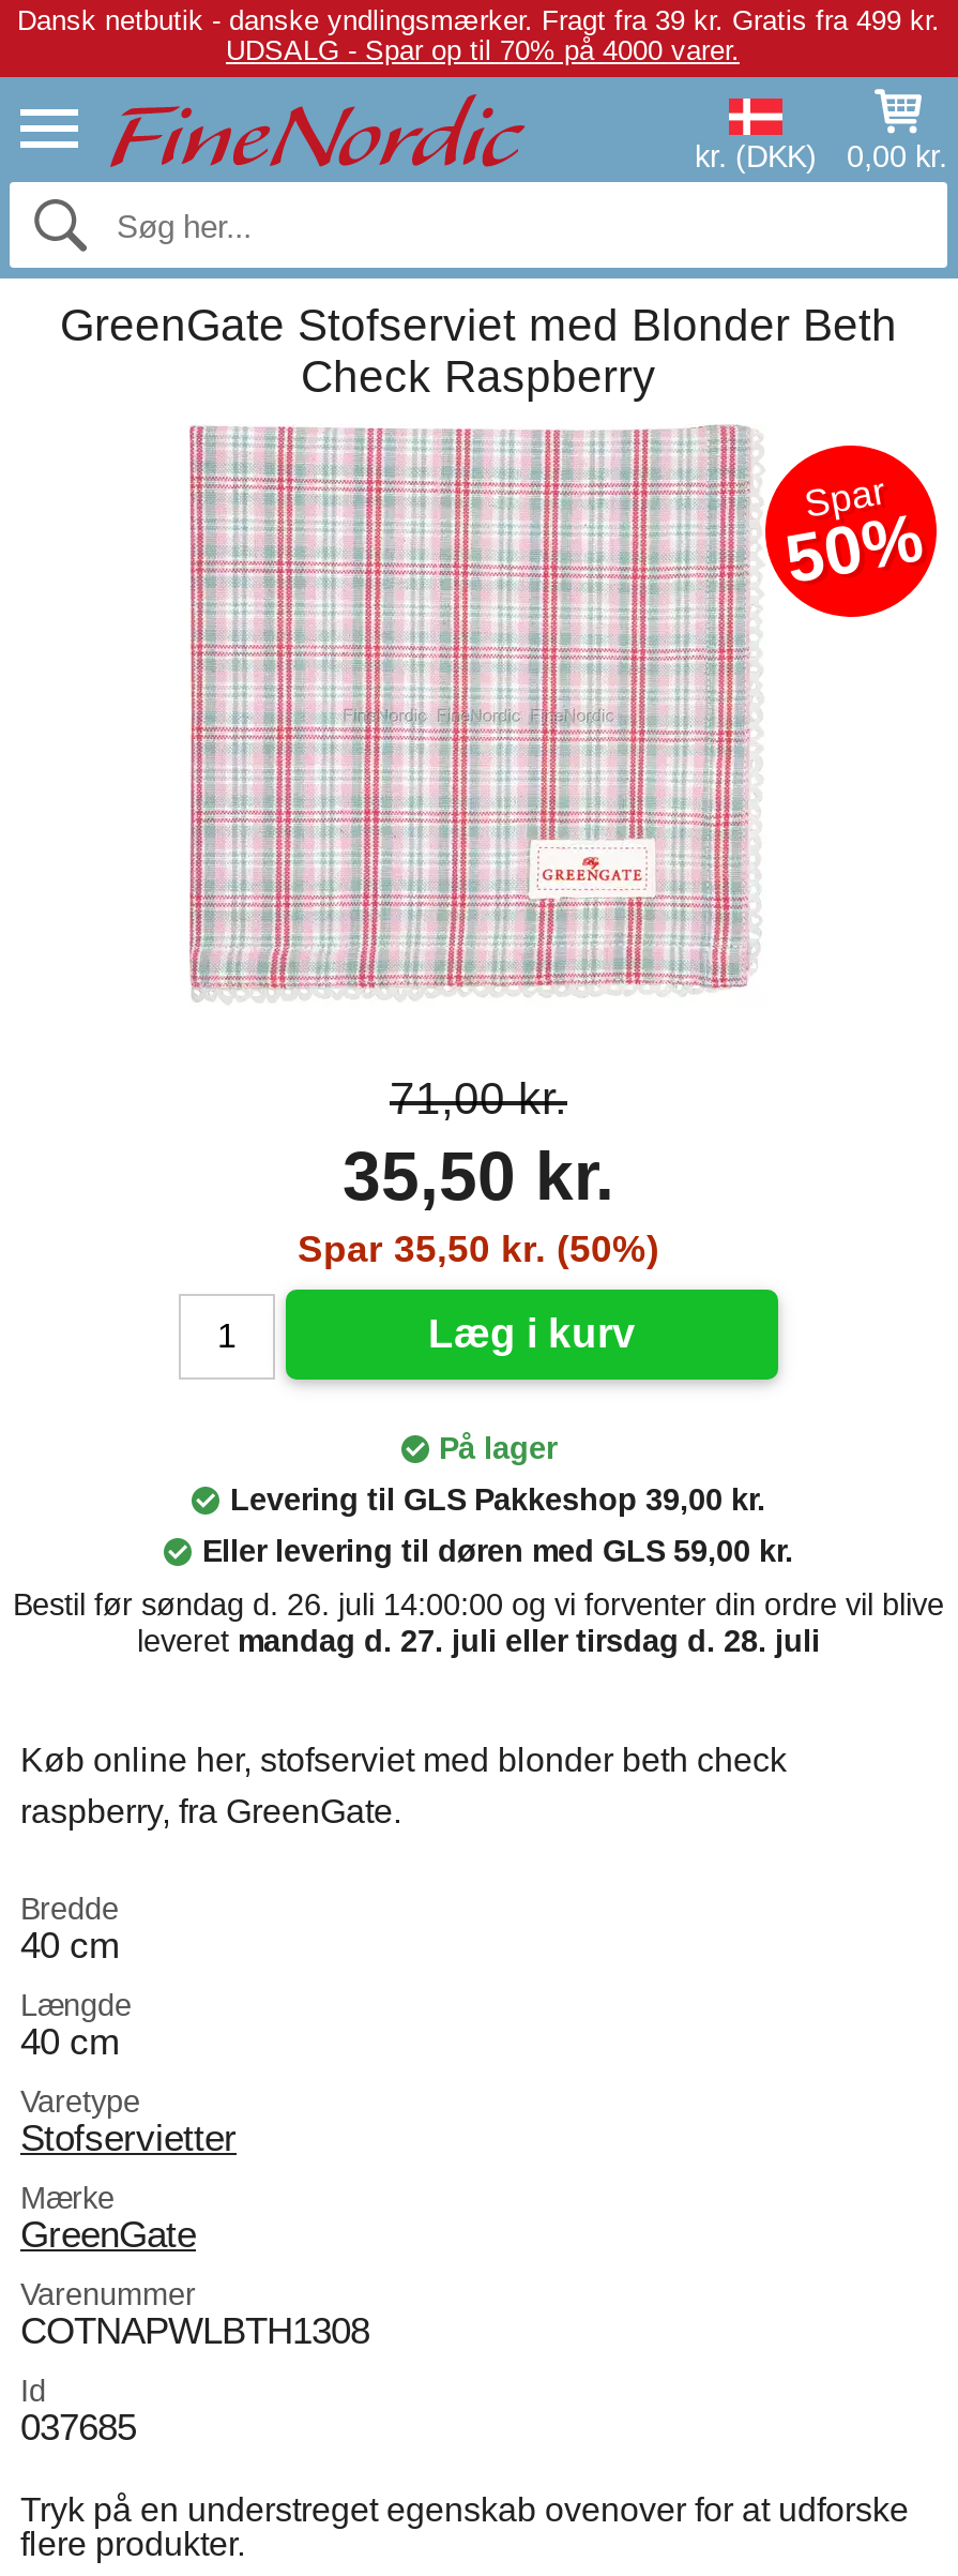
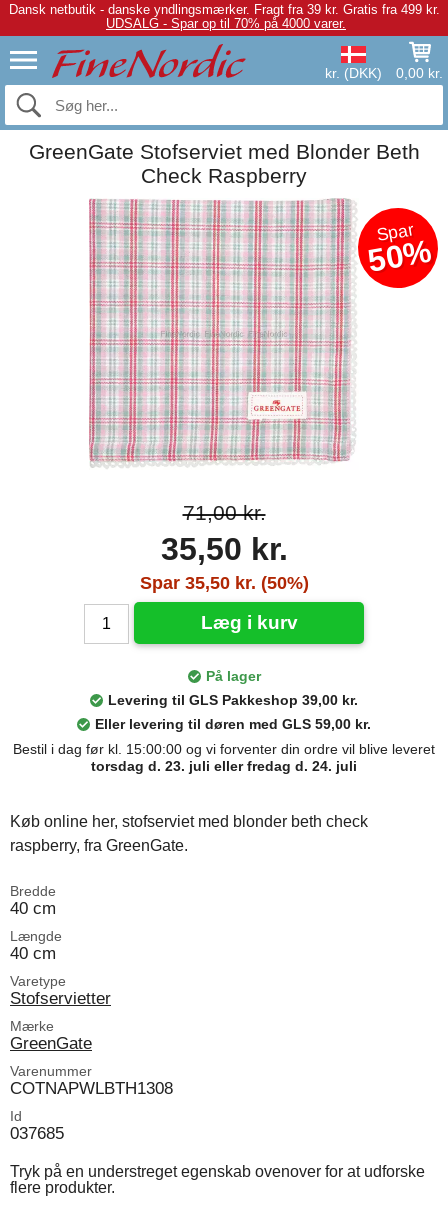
- Bestil før søndag d. 26. juli 14:00:00 og vi forventer din ordre vil blive
- leveretmandag d. 27. juli eller tirsdag d. 28. juli
+ Bestil i dag før kl. 15:00:00 og vi forventer din ordre vil blive leveret
+ torsdag d. 23. juli eller fredag d. 24. juli
